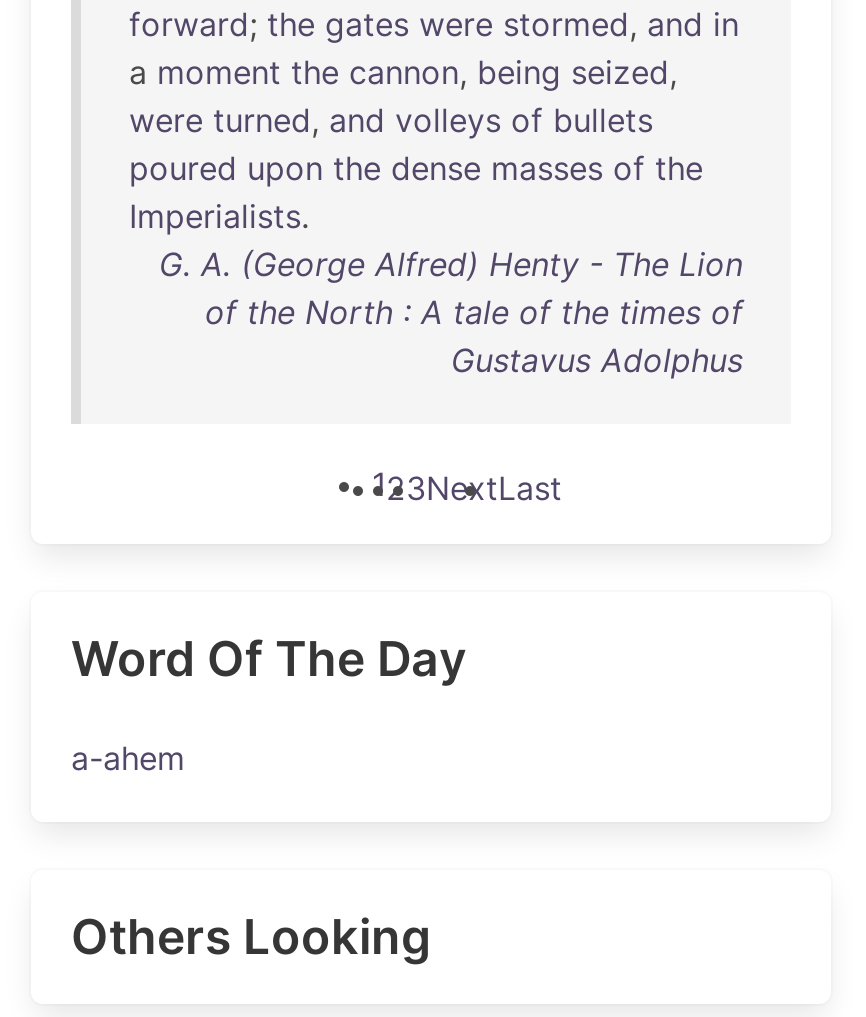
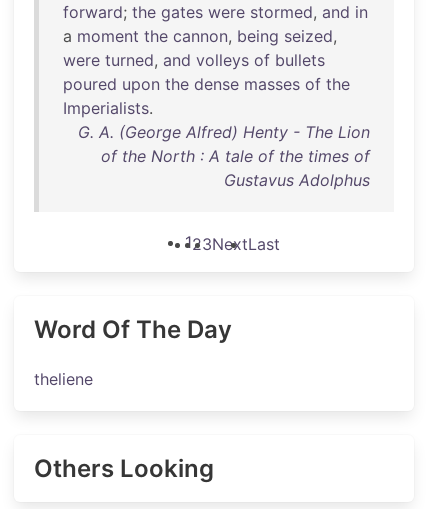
- a-ahem
+ theliene
